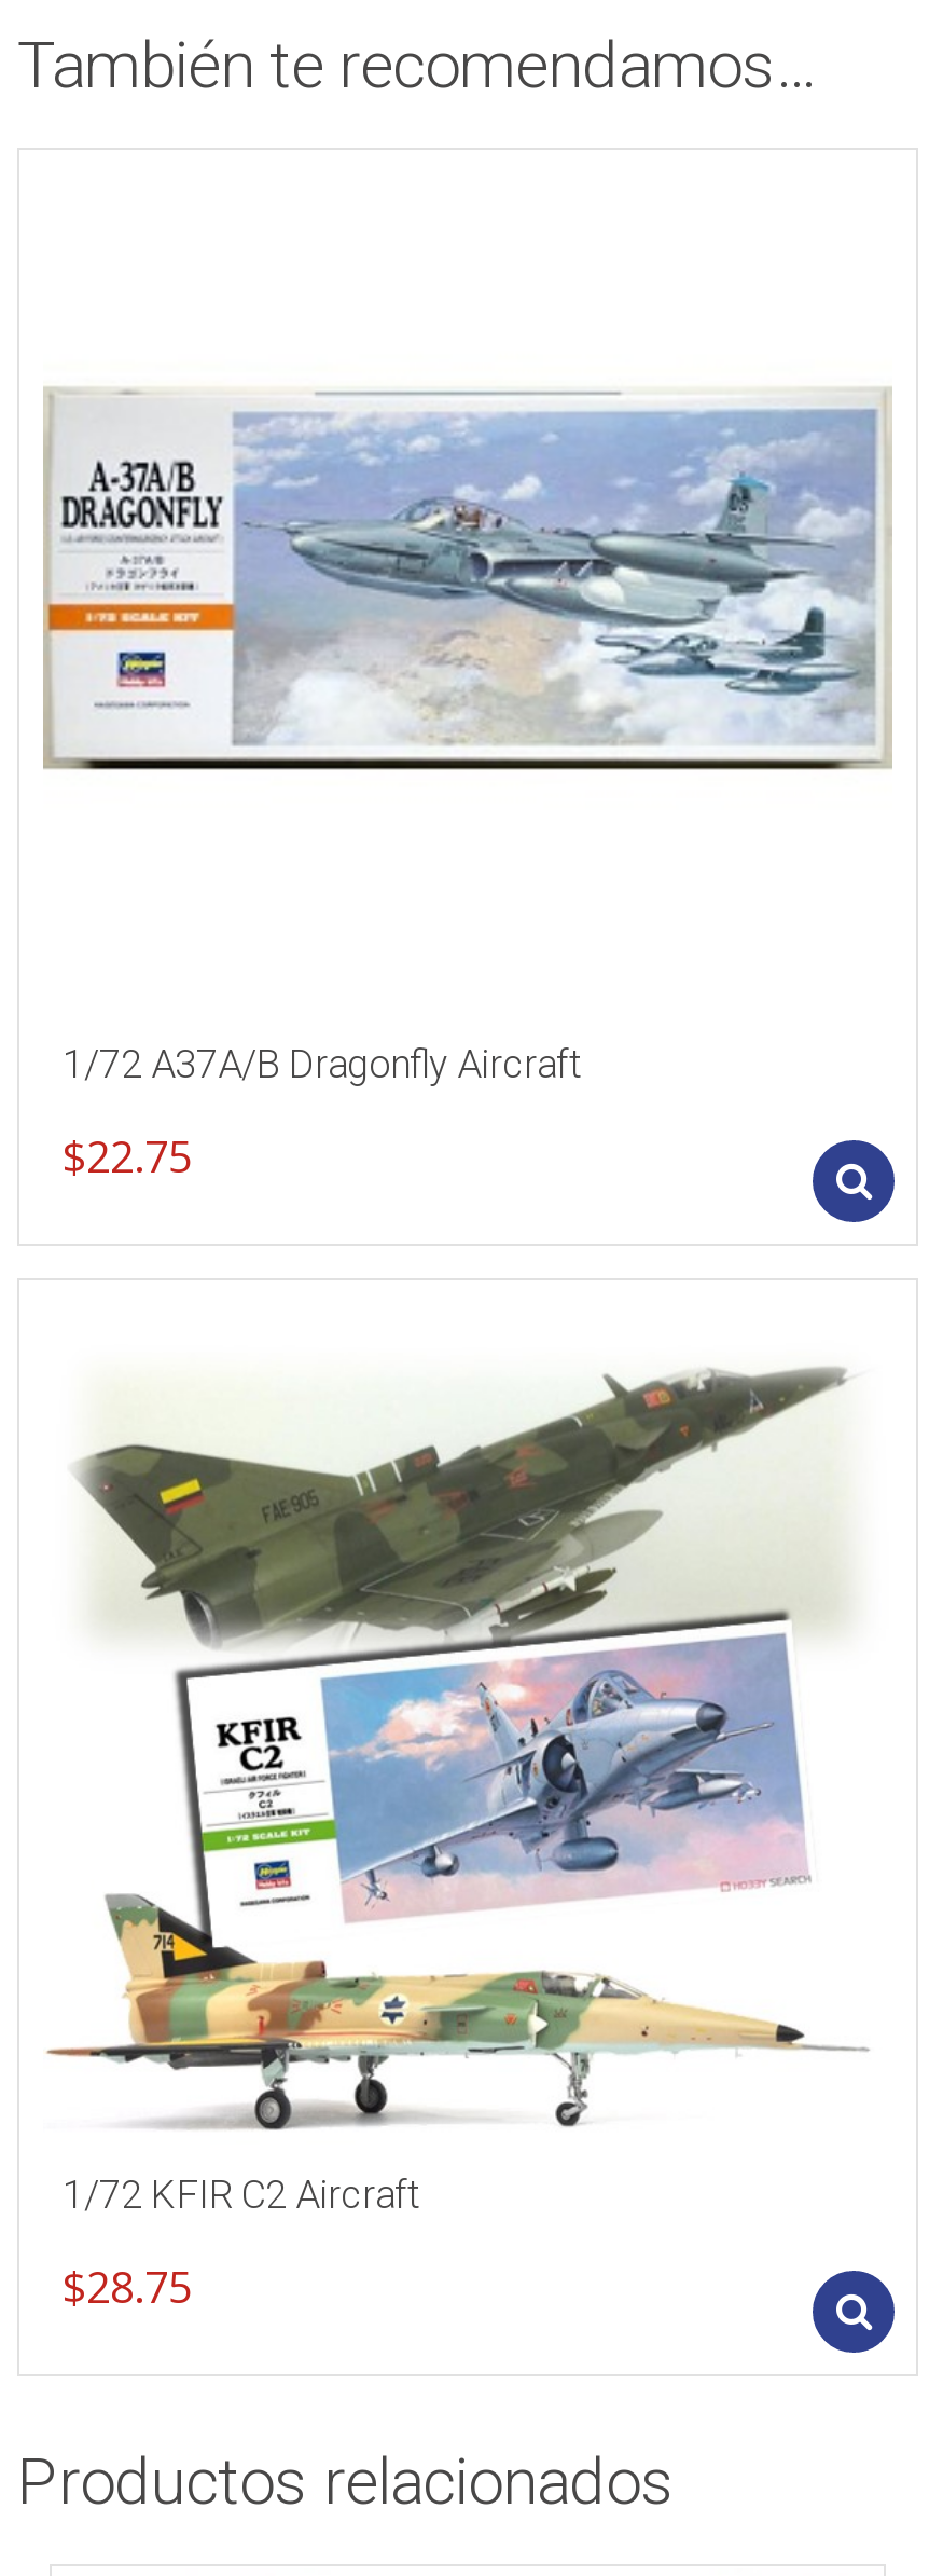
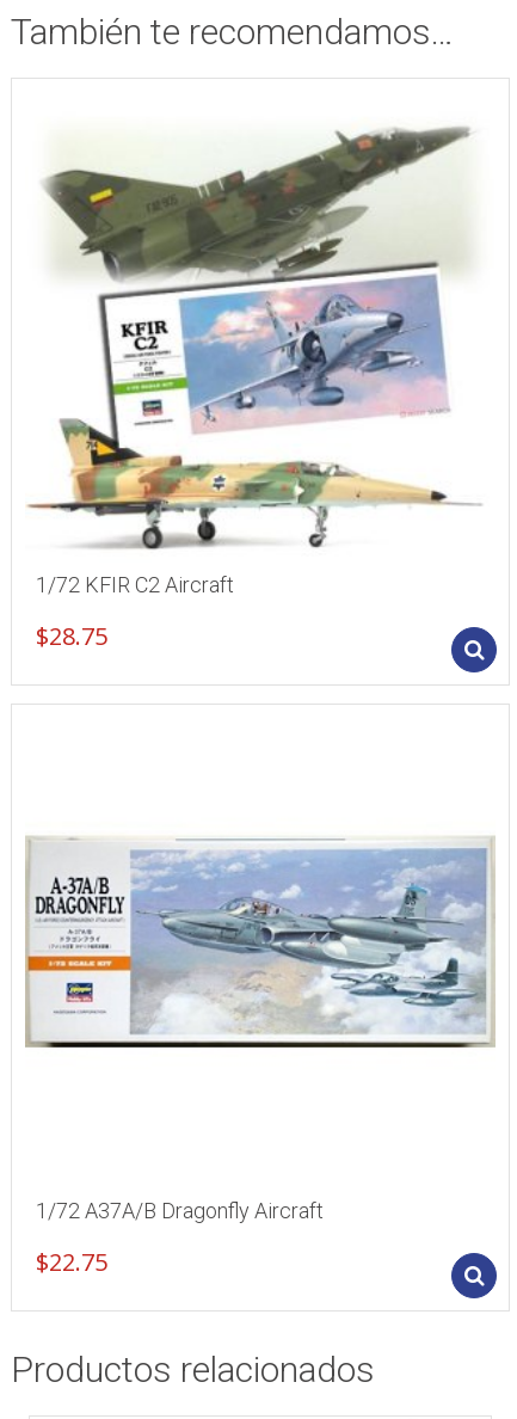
moved down: [image]

moved down: 1/72 A37A/B Dragonfly Aircraft | $22.75

moved up: [image]

moved up: [image] | 1/72 KFIR C2 Aircraft | $28.75
